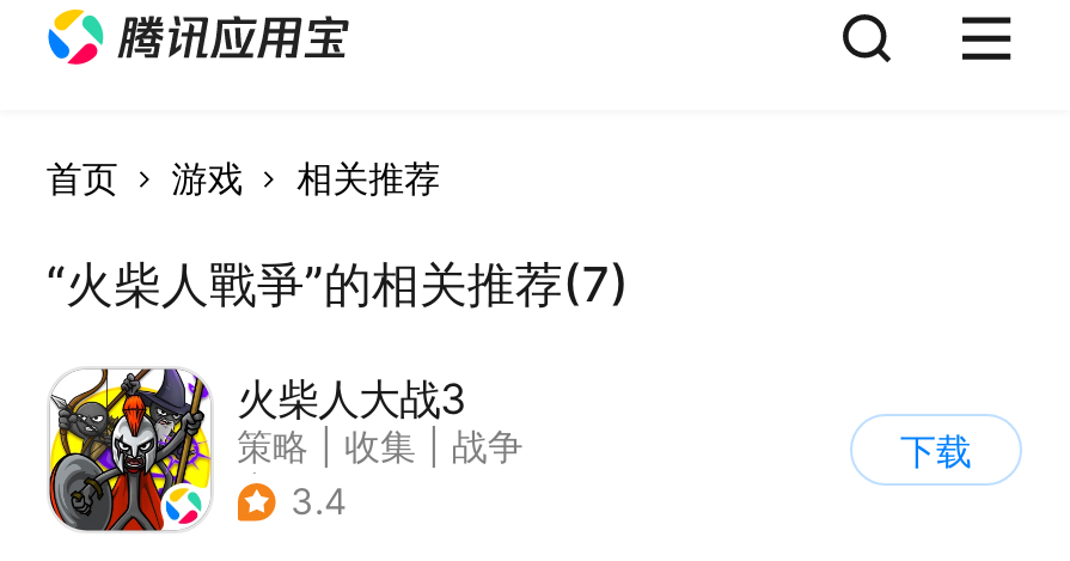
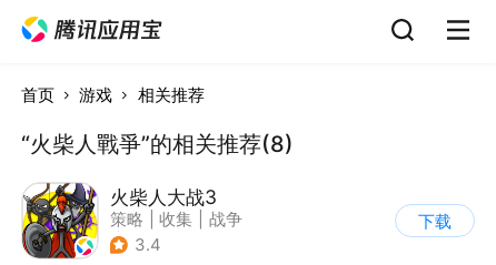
- “火柴人戰爭”的相关推荐(7)
+ “火柴人戰爭”的相关推荐(8)
